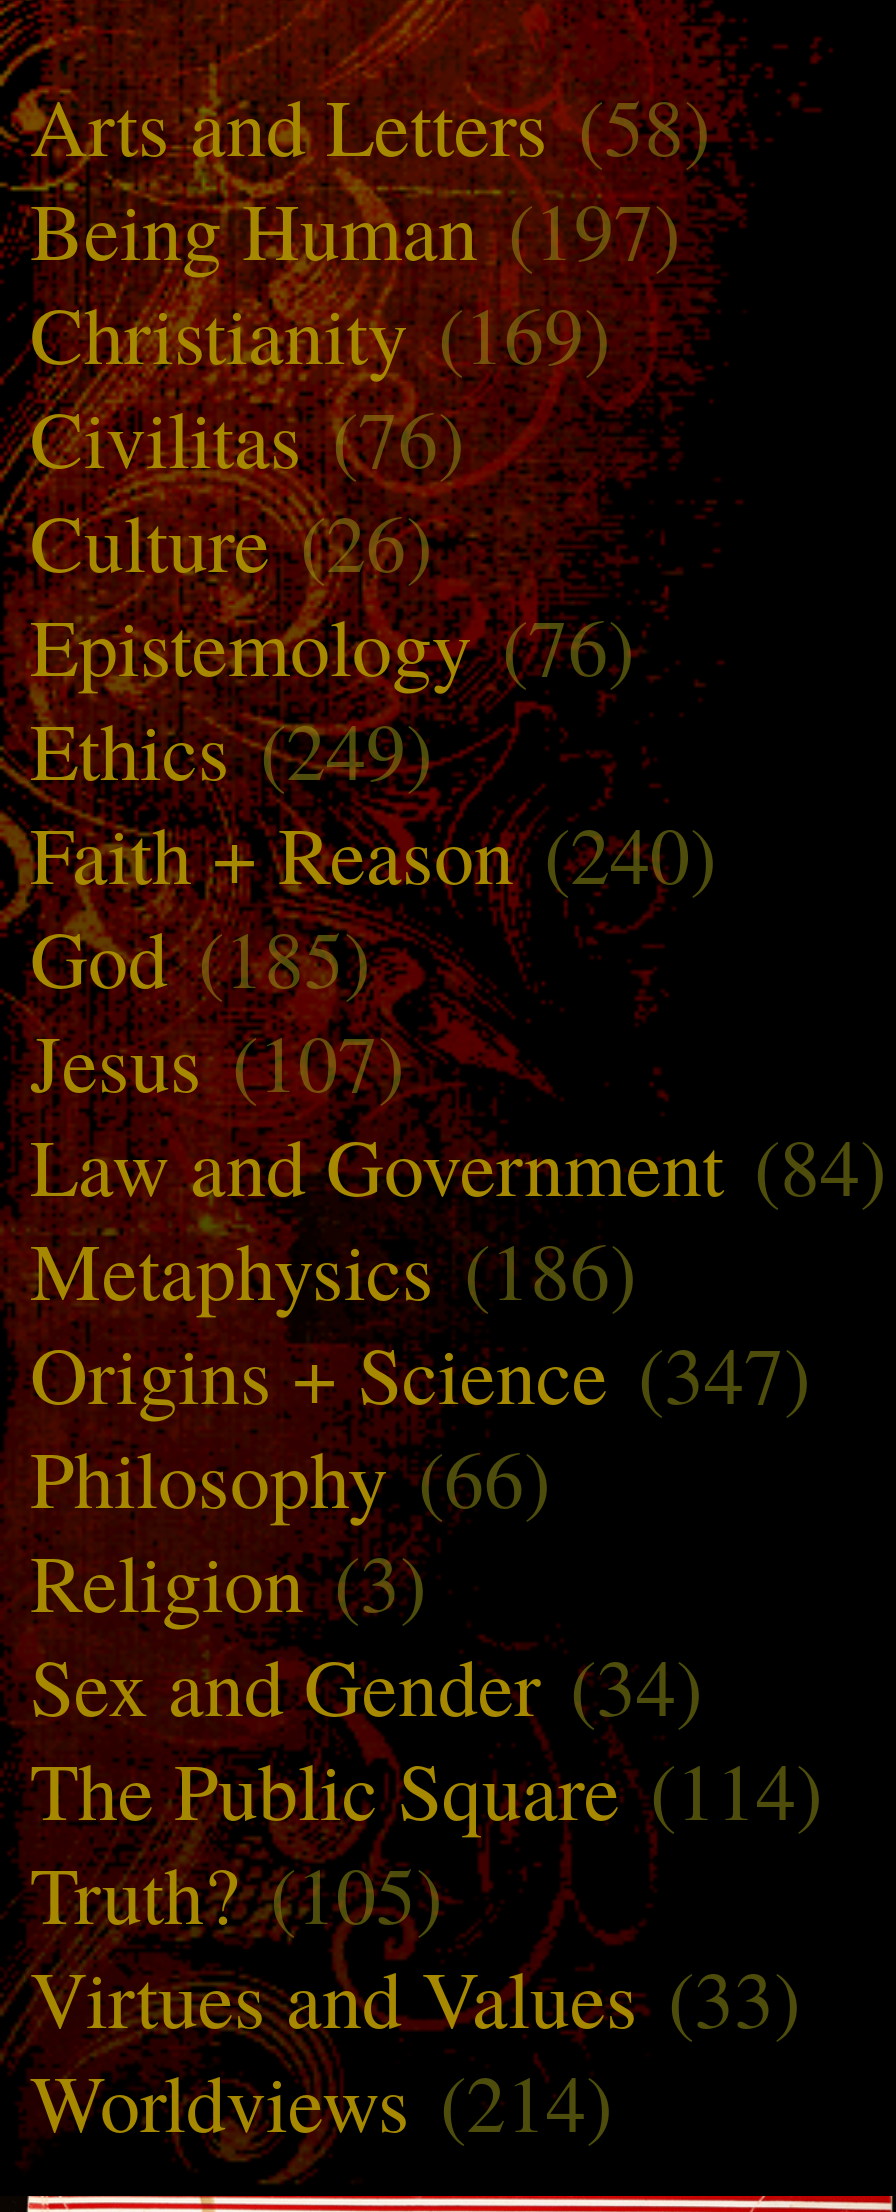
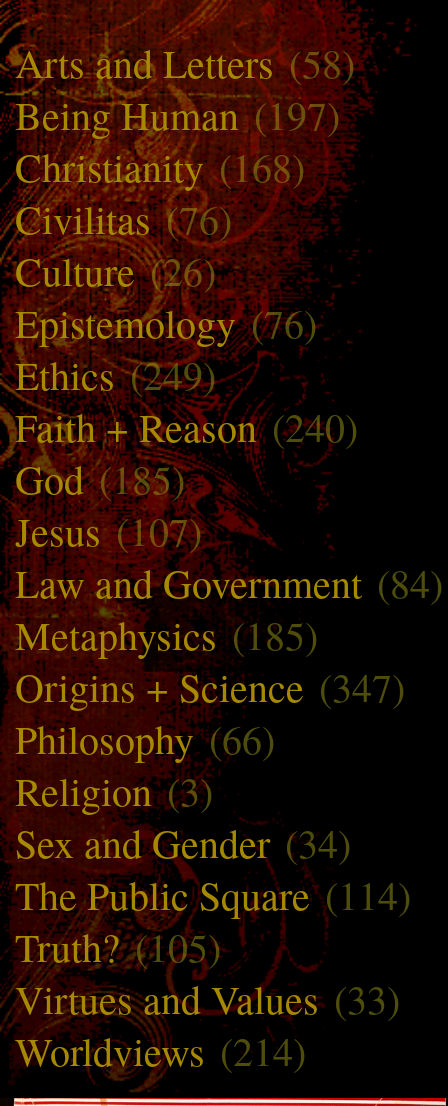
- Christianity (169)
+ Christianity (168)

- Metaphysics (186)
+ Metaphysics (185)
